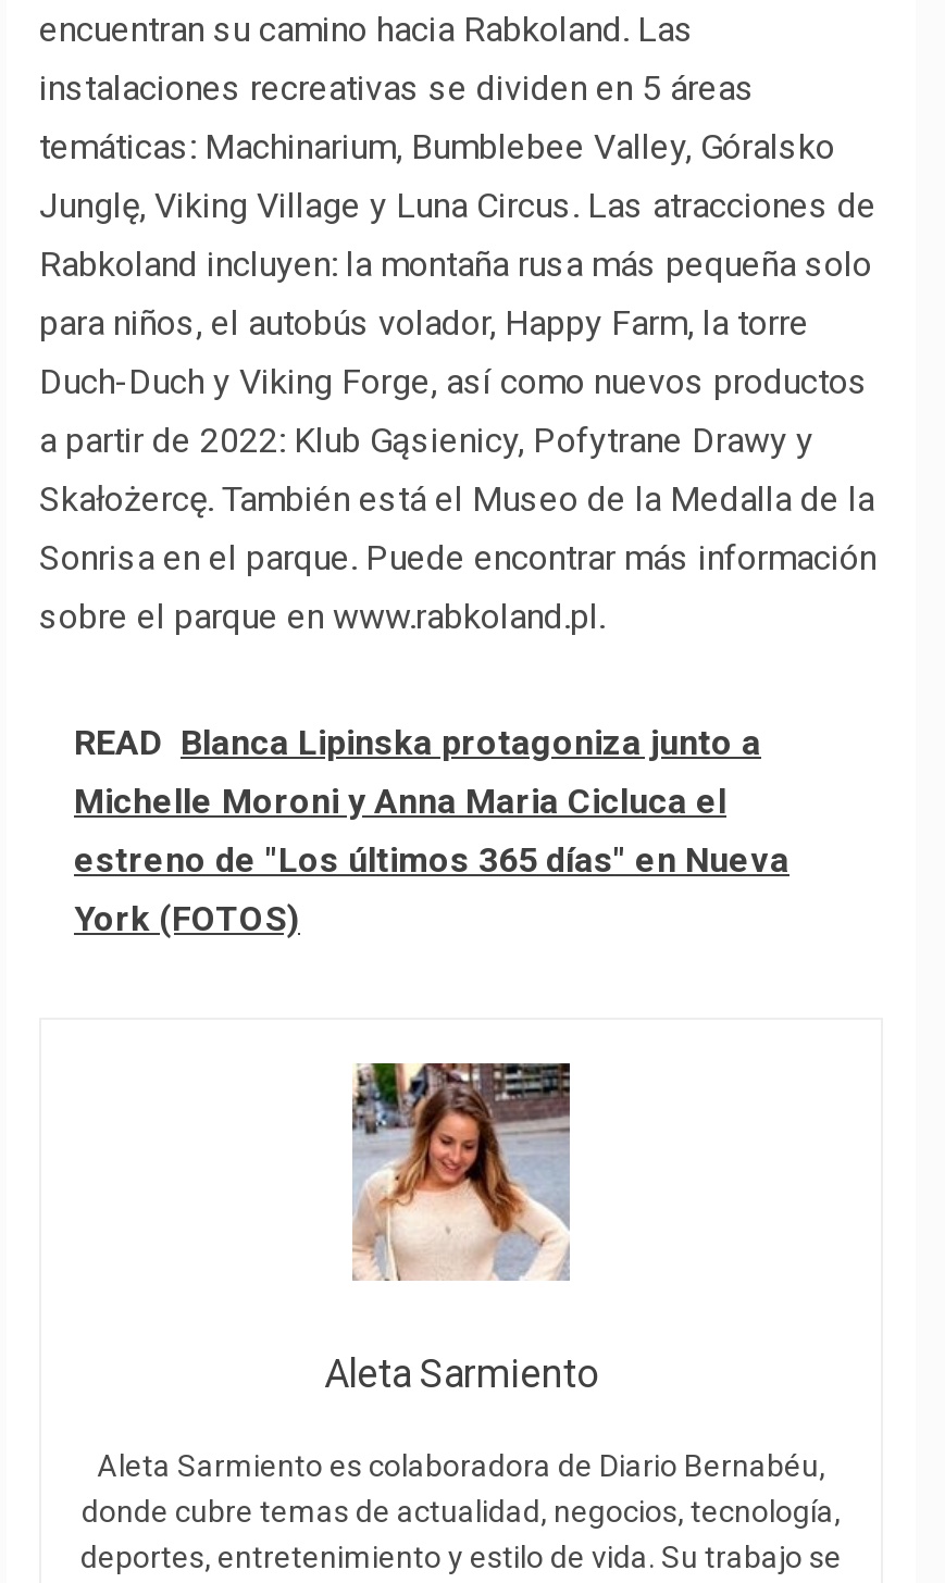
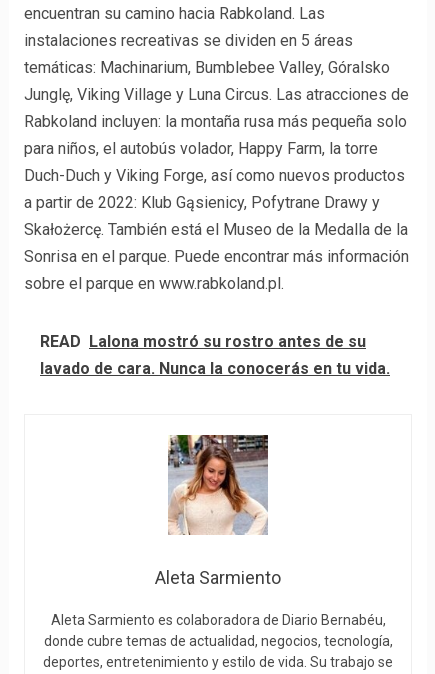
- READ Blanca Lipinska protagoniza junto a
- Michelle Moroni y Anna Maria Cicluca el
- estreno de "Los últimos 365 días" en Nueva
- York (FOTOS)
+ READ Lalona mostró su rostro antes de su
+ lavado de cara. Nunca la conocerás en tu vida.
